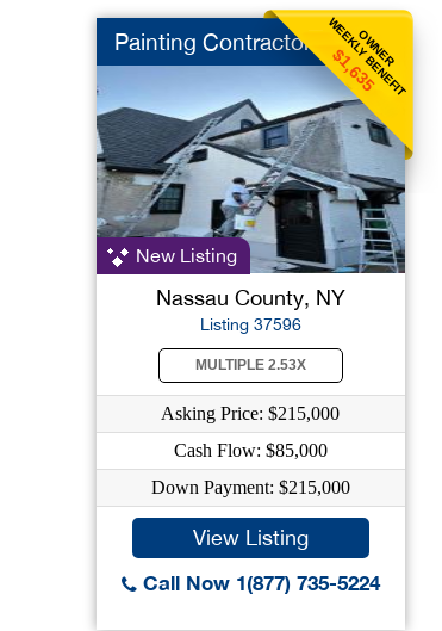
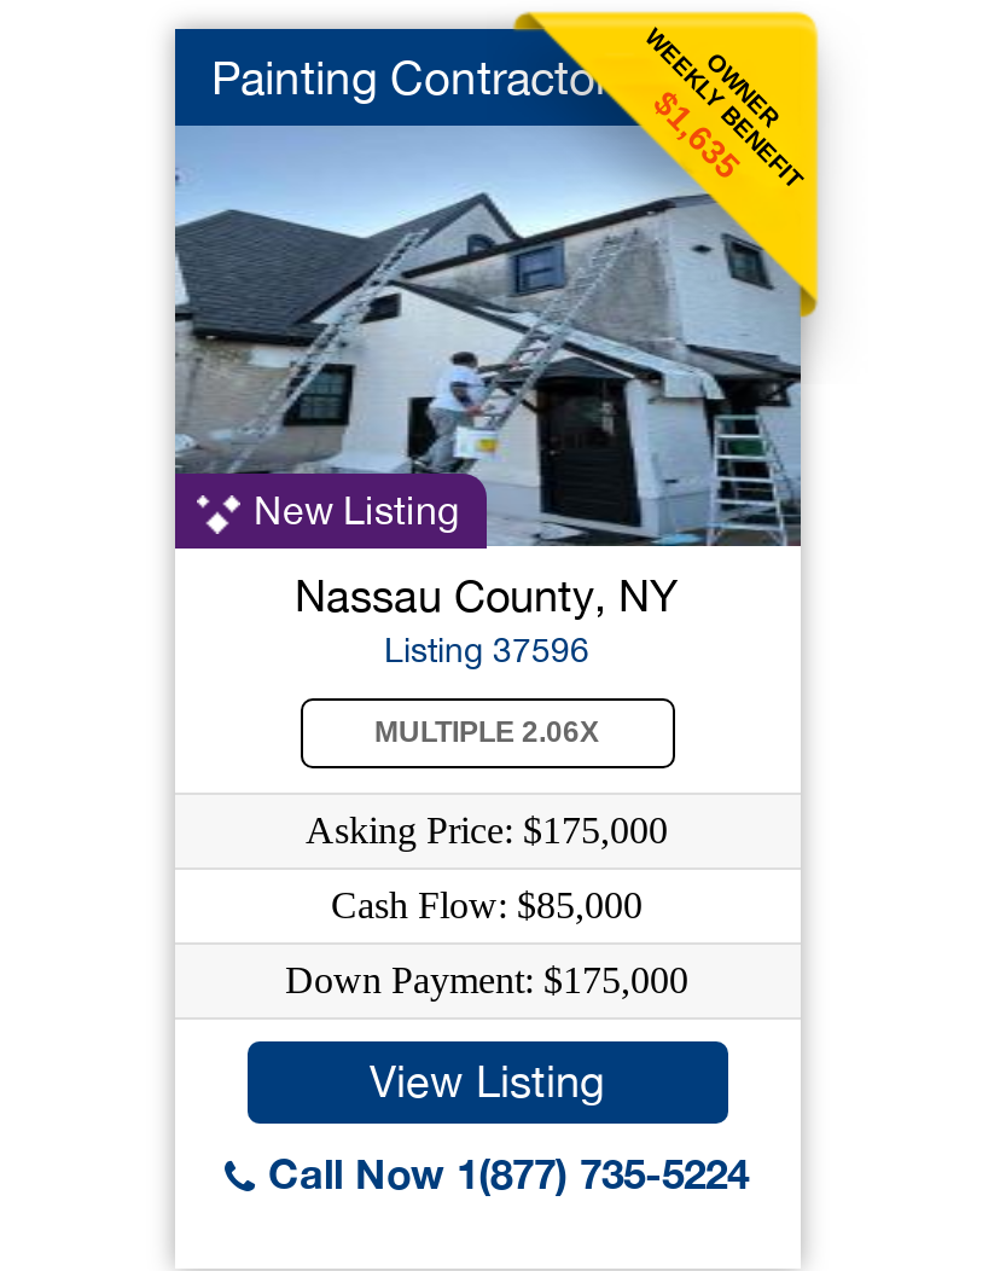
- MULTIPLE 2.53X
+ MULTIPLE 2.06X

- Asking Price: $215,000
+ Asking Price: $175,000

- Down Payment: $215,000
+ Down Payment: $175,000
